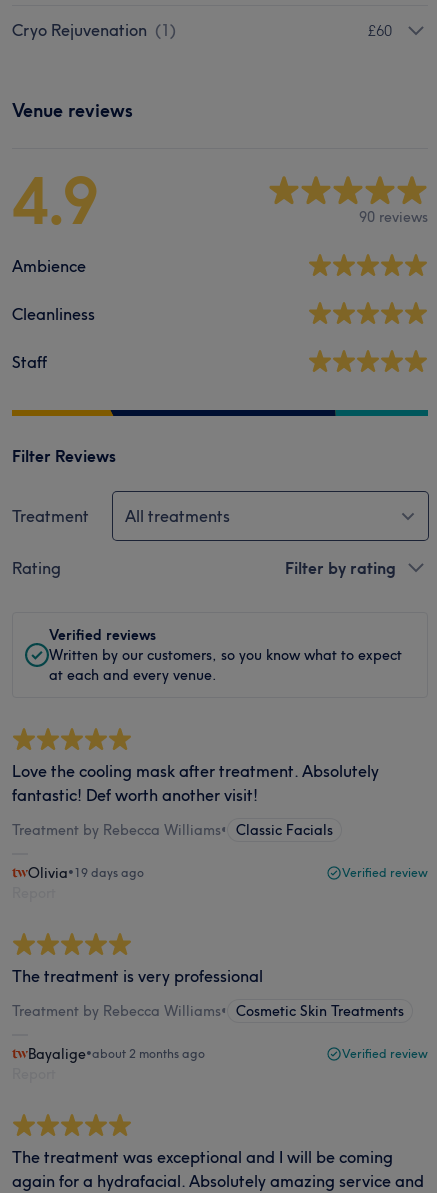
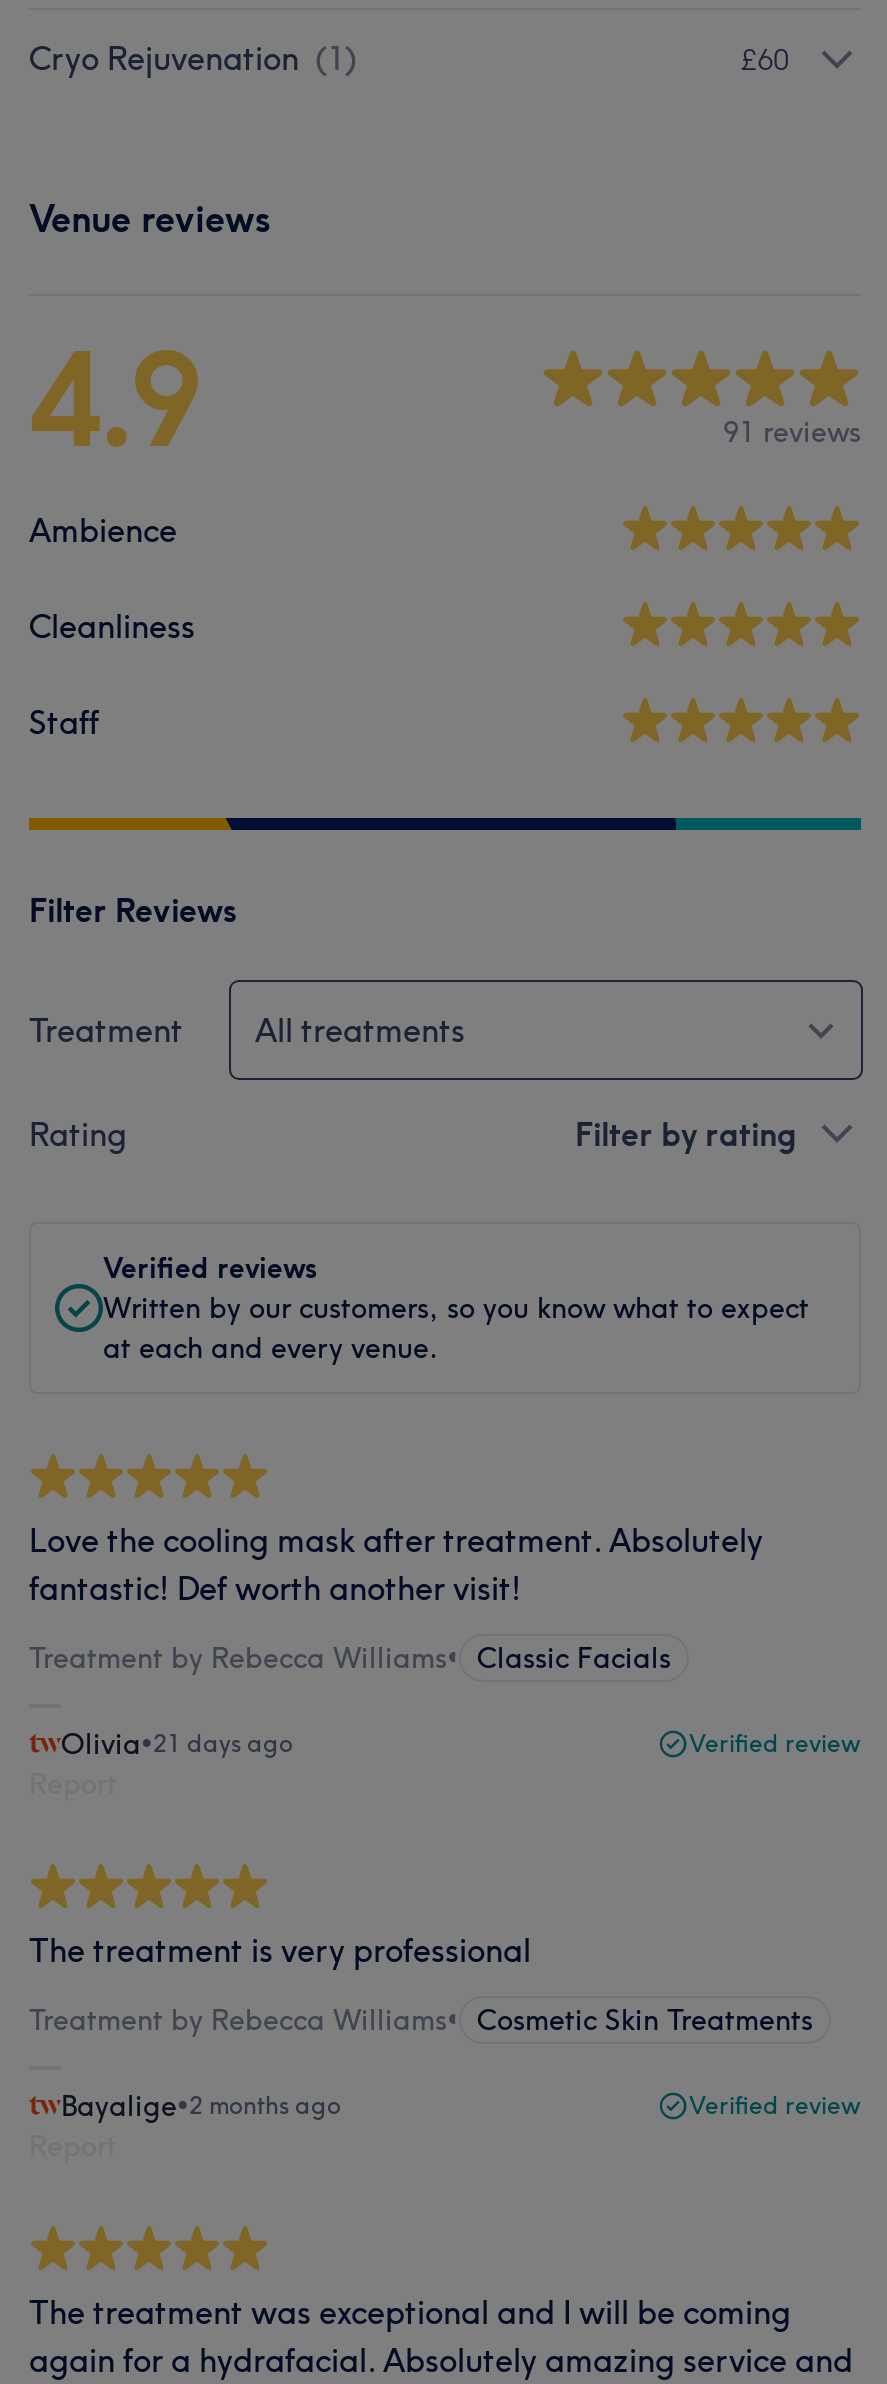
- 90 reviews
+ 91 reviews

- Olivia•19 days ago
+ Olivia•21 days ago

- Bayalige•about 2 months ago
+ Bayalige•2 months ago
